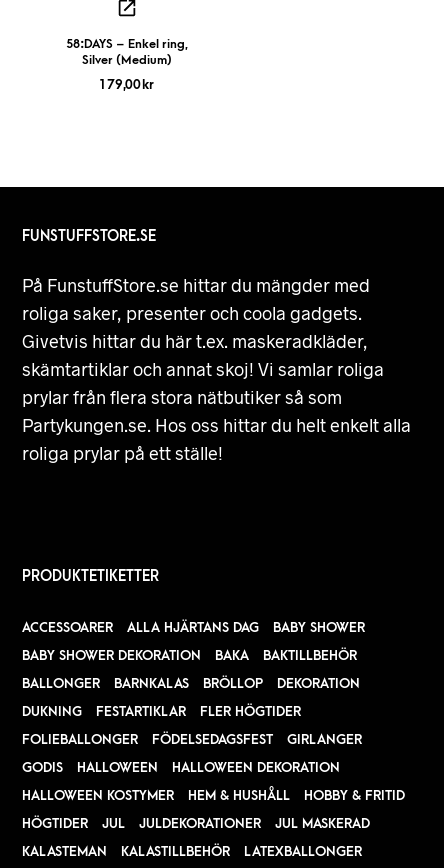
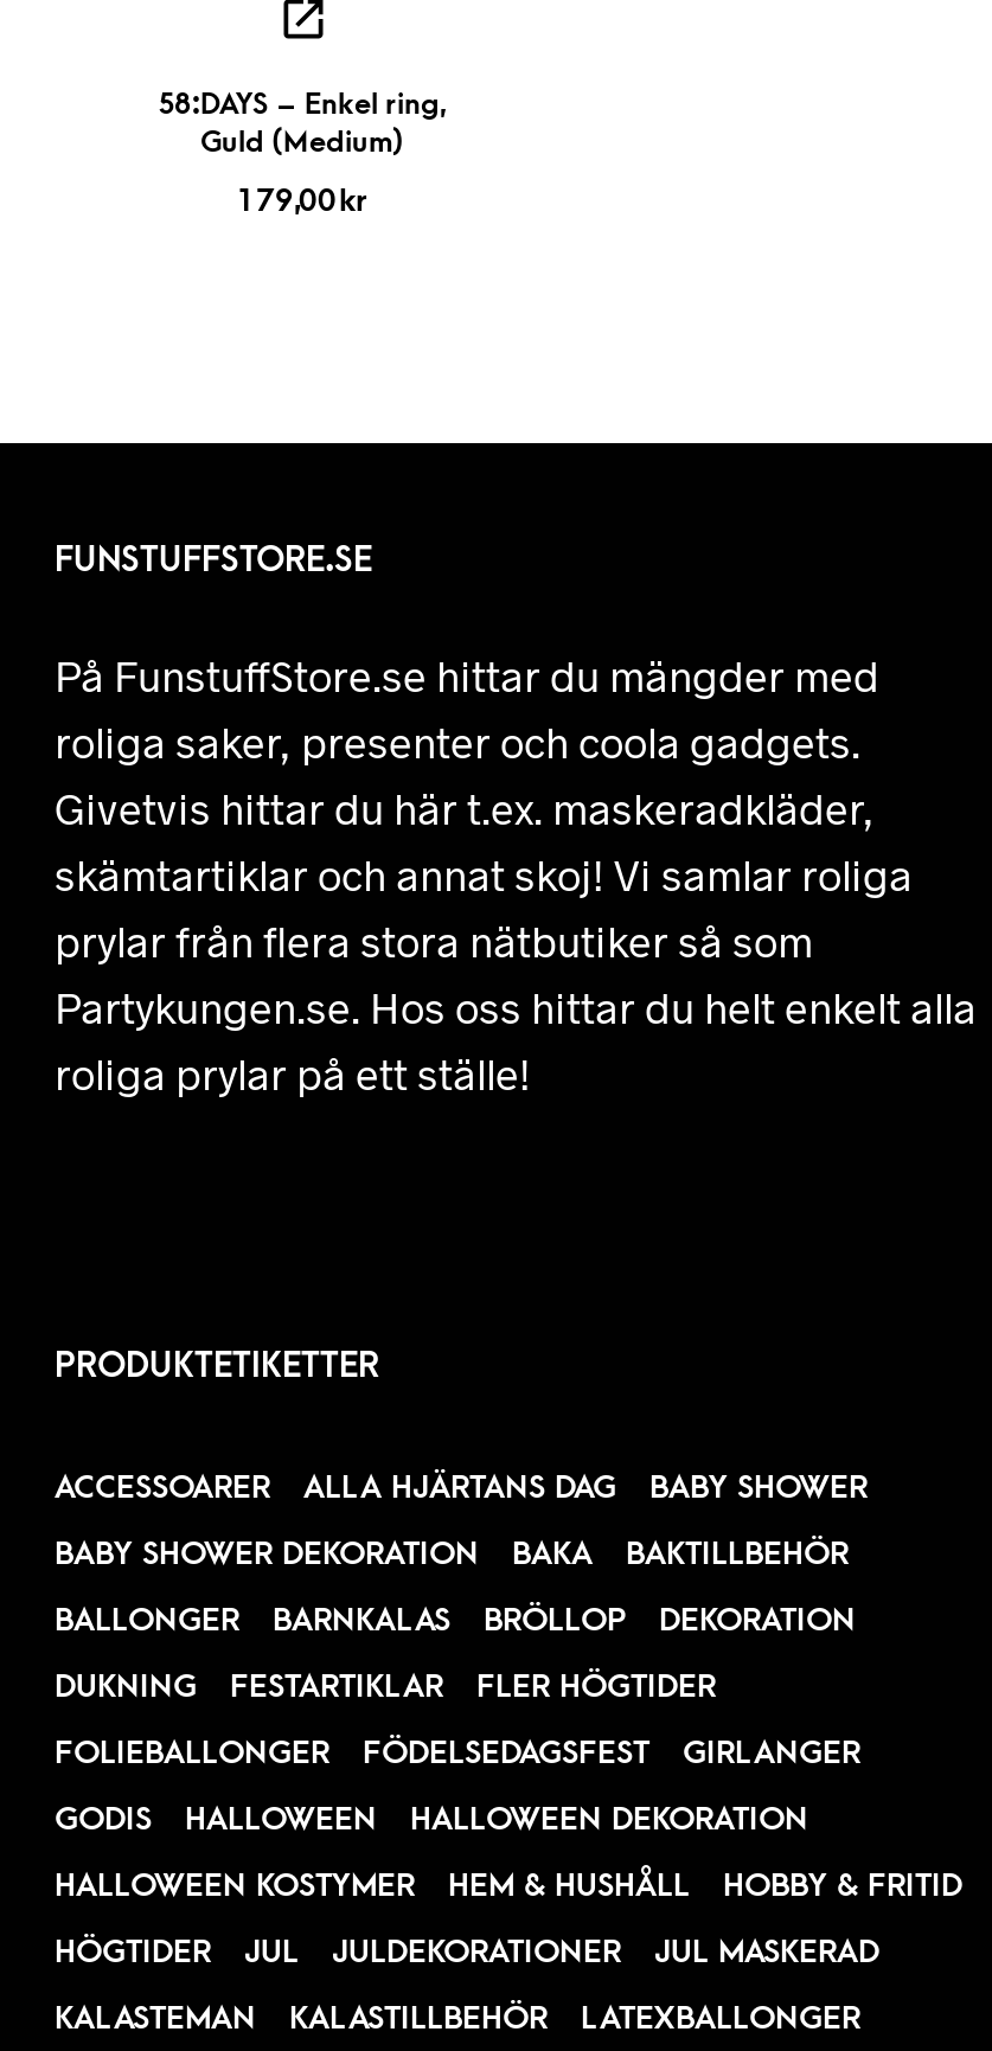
- Silver (Medium)
+ Guld (Medium)
